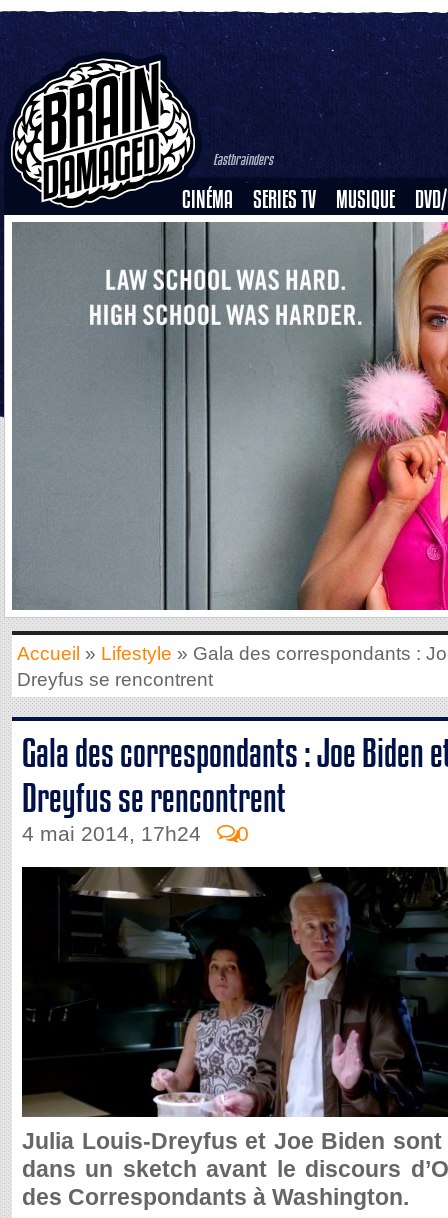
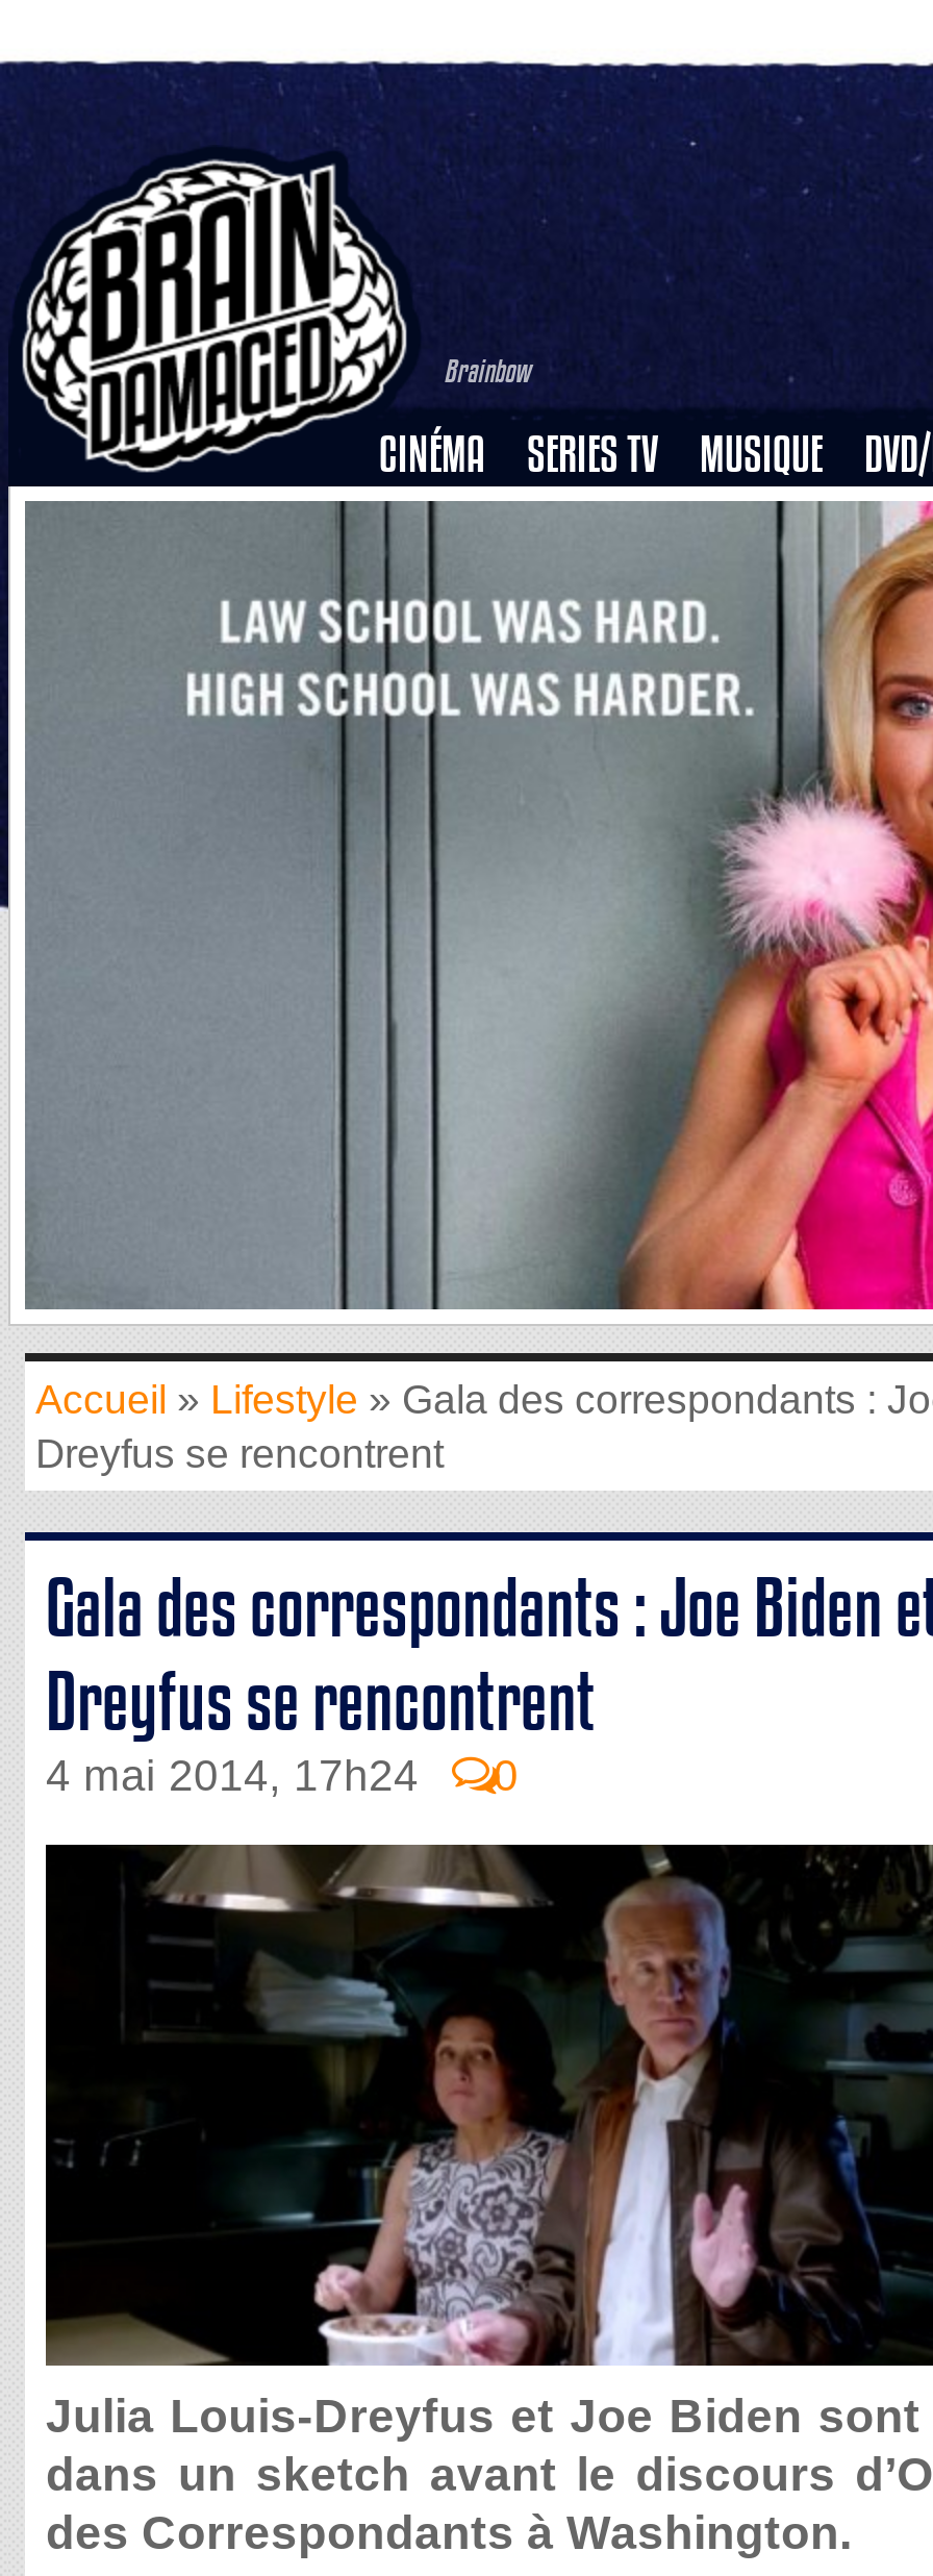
- Eastbrainders
+ Brainbow
